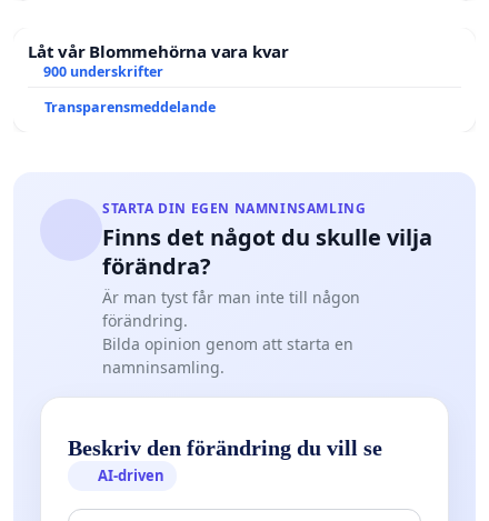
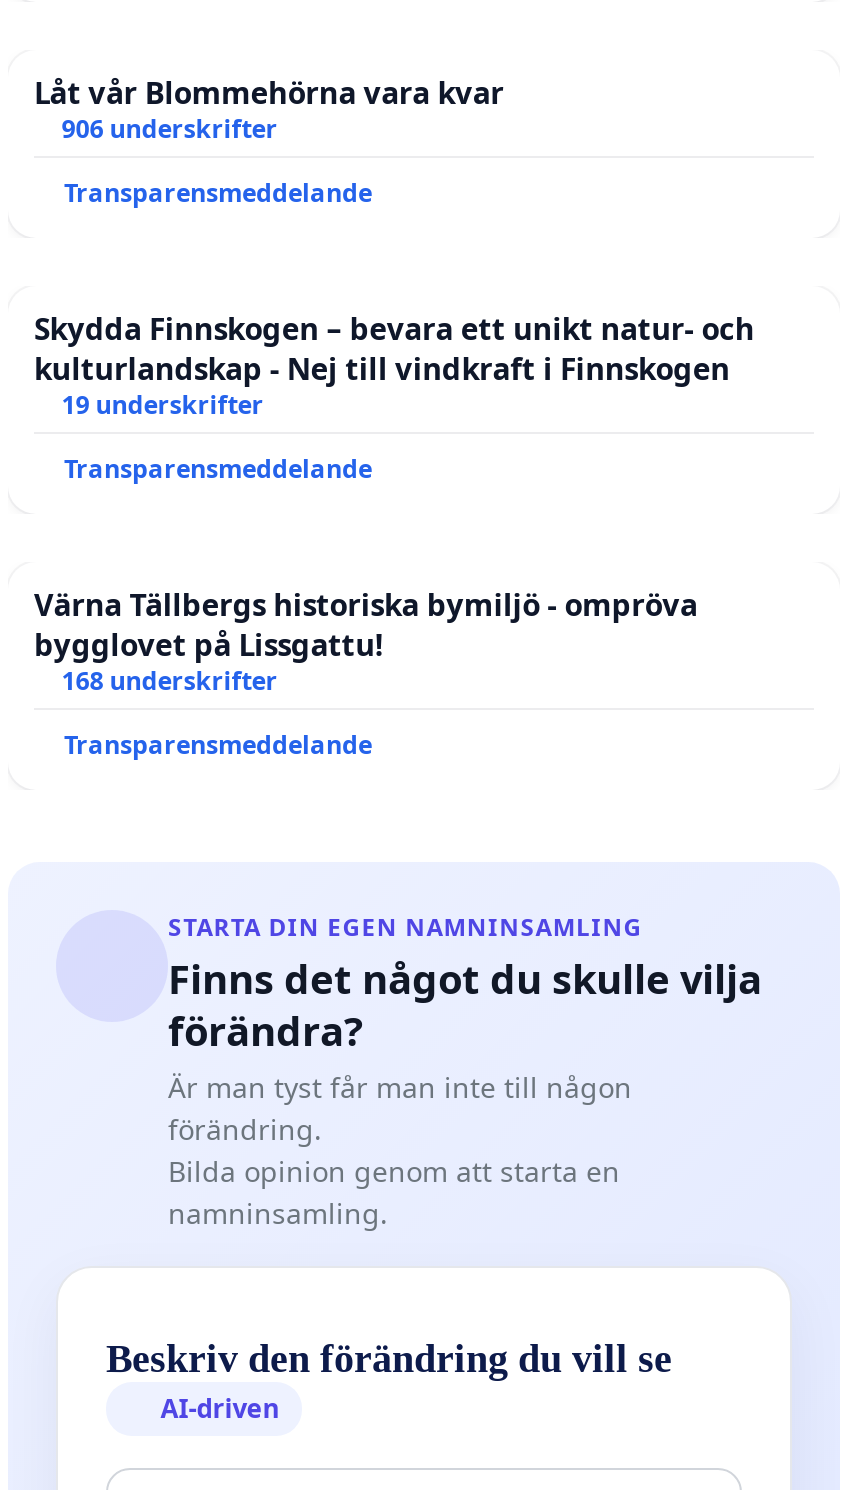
- 900 underskrifter
+ 906 underskrifter
+ Transparensmeddelande
+ Skydda Finnskogen – bevara ett unikt natur- och
+ kulturlandskap - Nej till vindkraft i Finnskogen
+ 19 underskrifter
+ Transparensmeddelande
+ Värna Tällbergs historiska bymiljö - ompröva
+ bygglovet på Lissgattu!
+ 168 underskrifter
